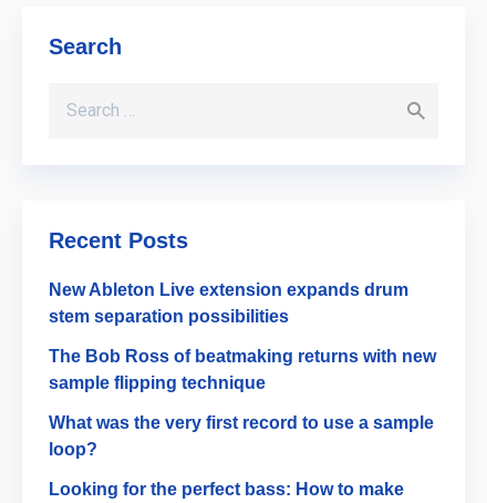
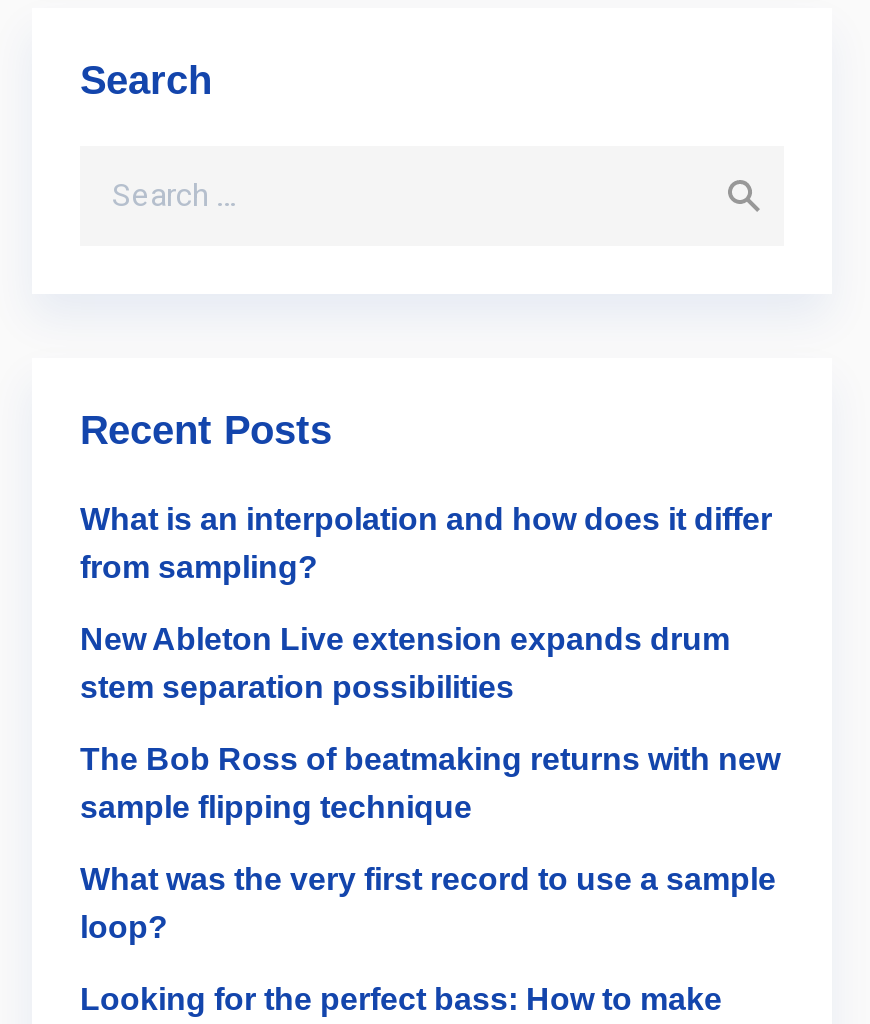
+ What is an interpolation and how does it differ
+ from sampling?
